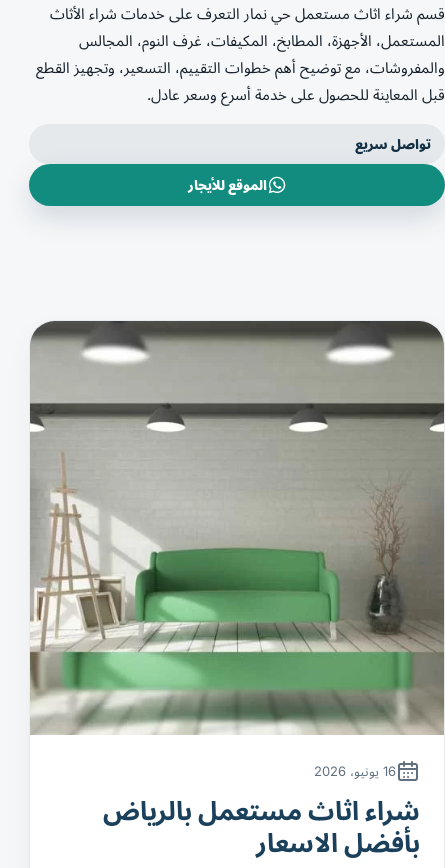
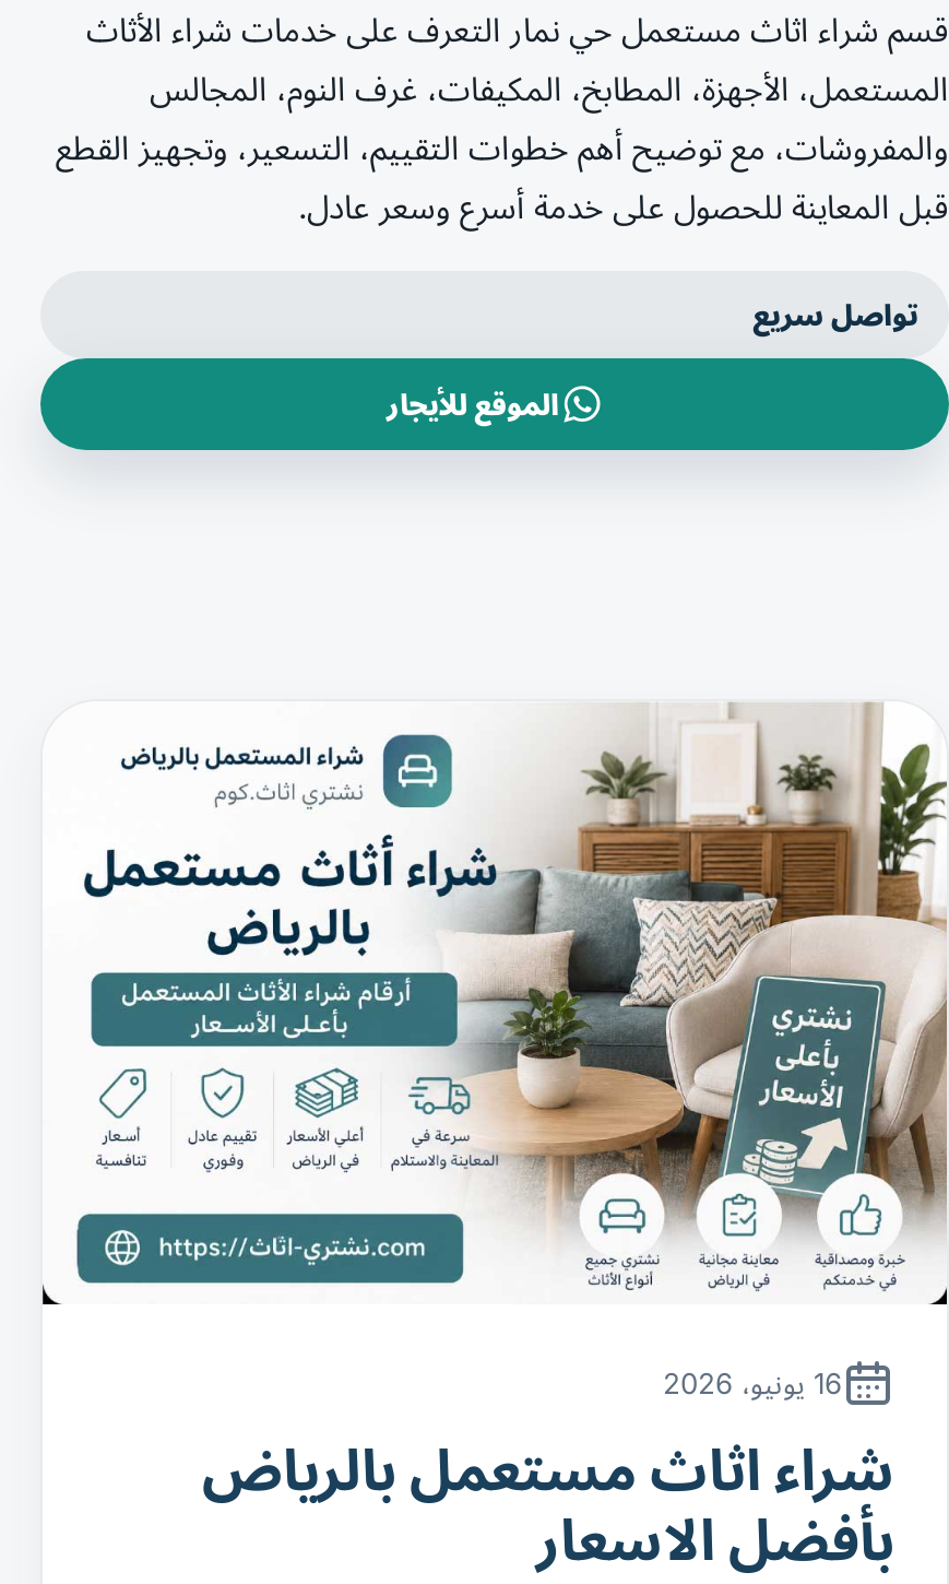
- [image]
+ [image]
